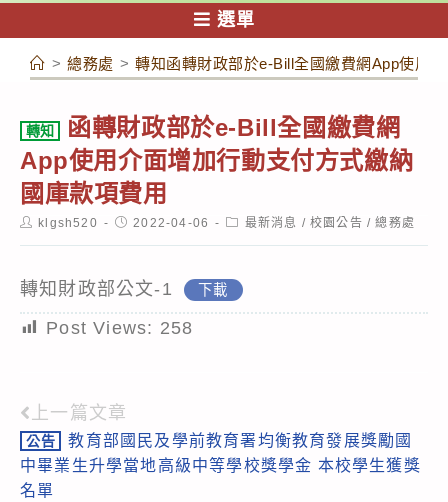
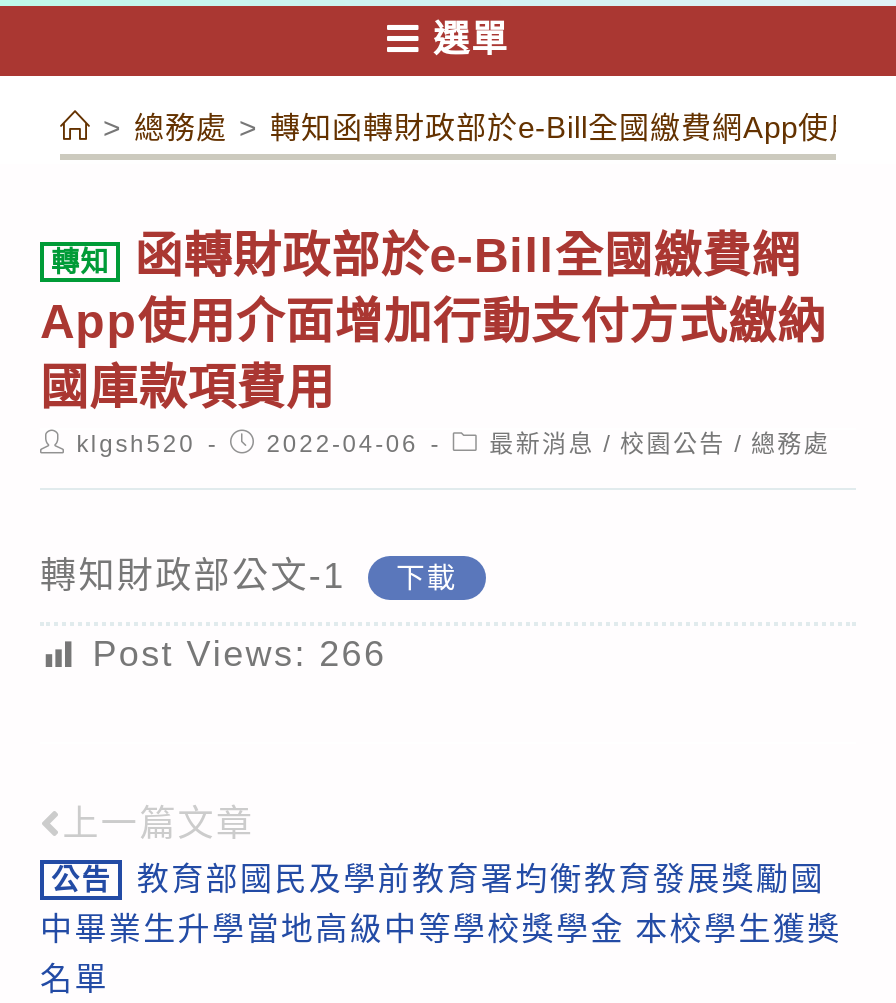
- Post Views: 258
+ Post Views: 266
